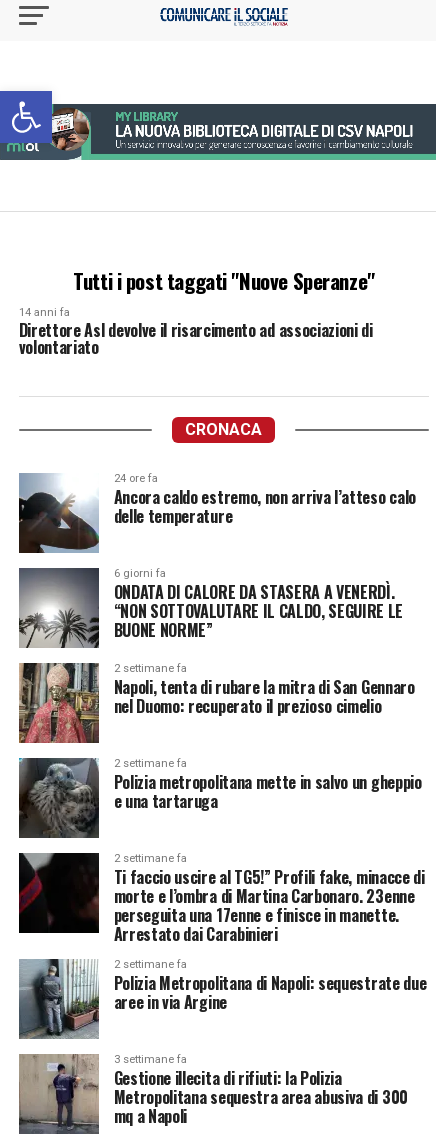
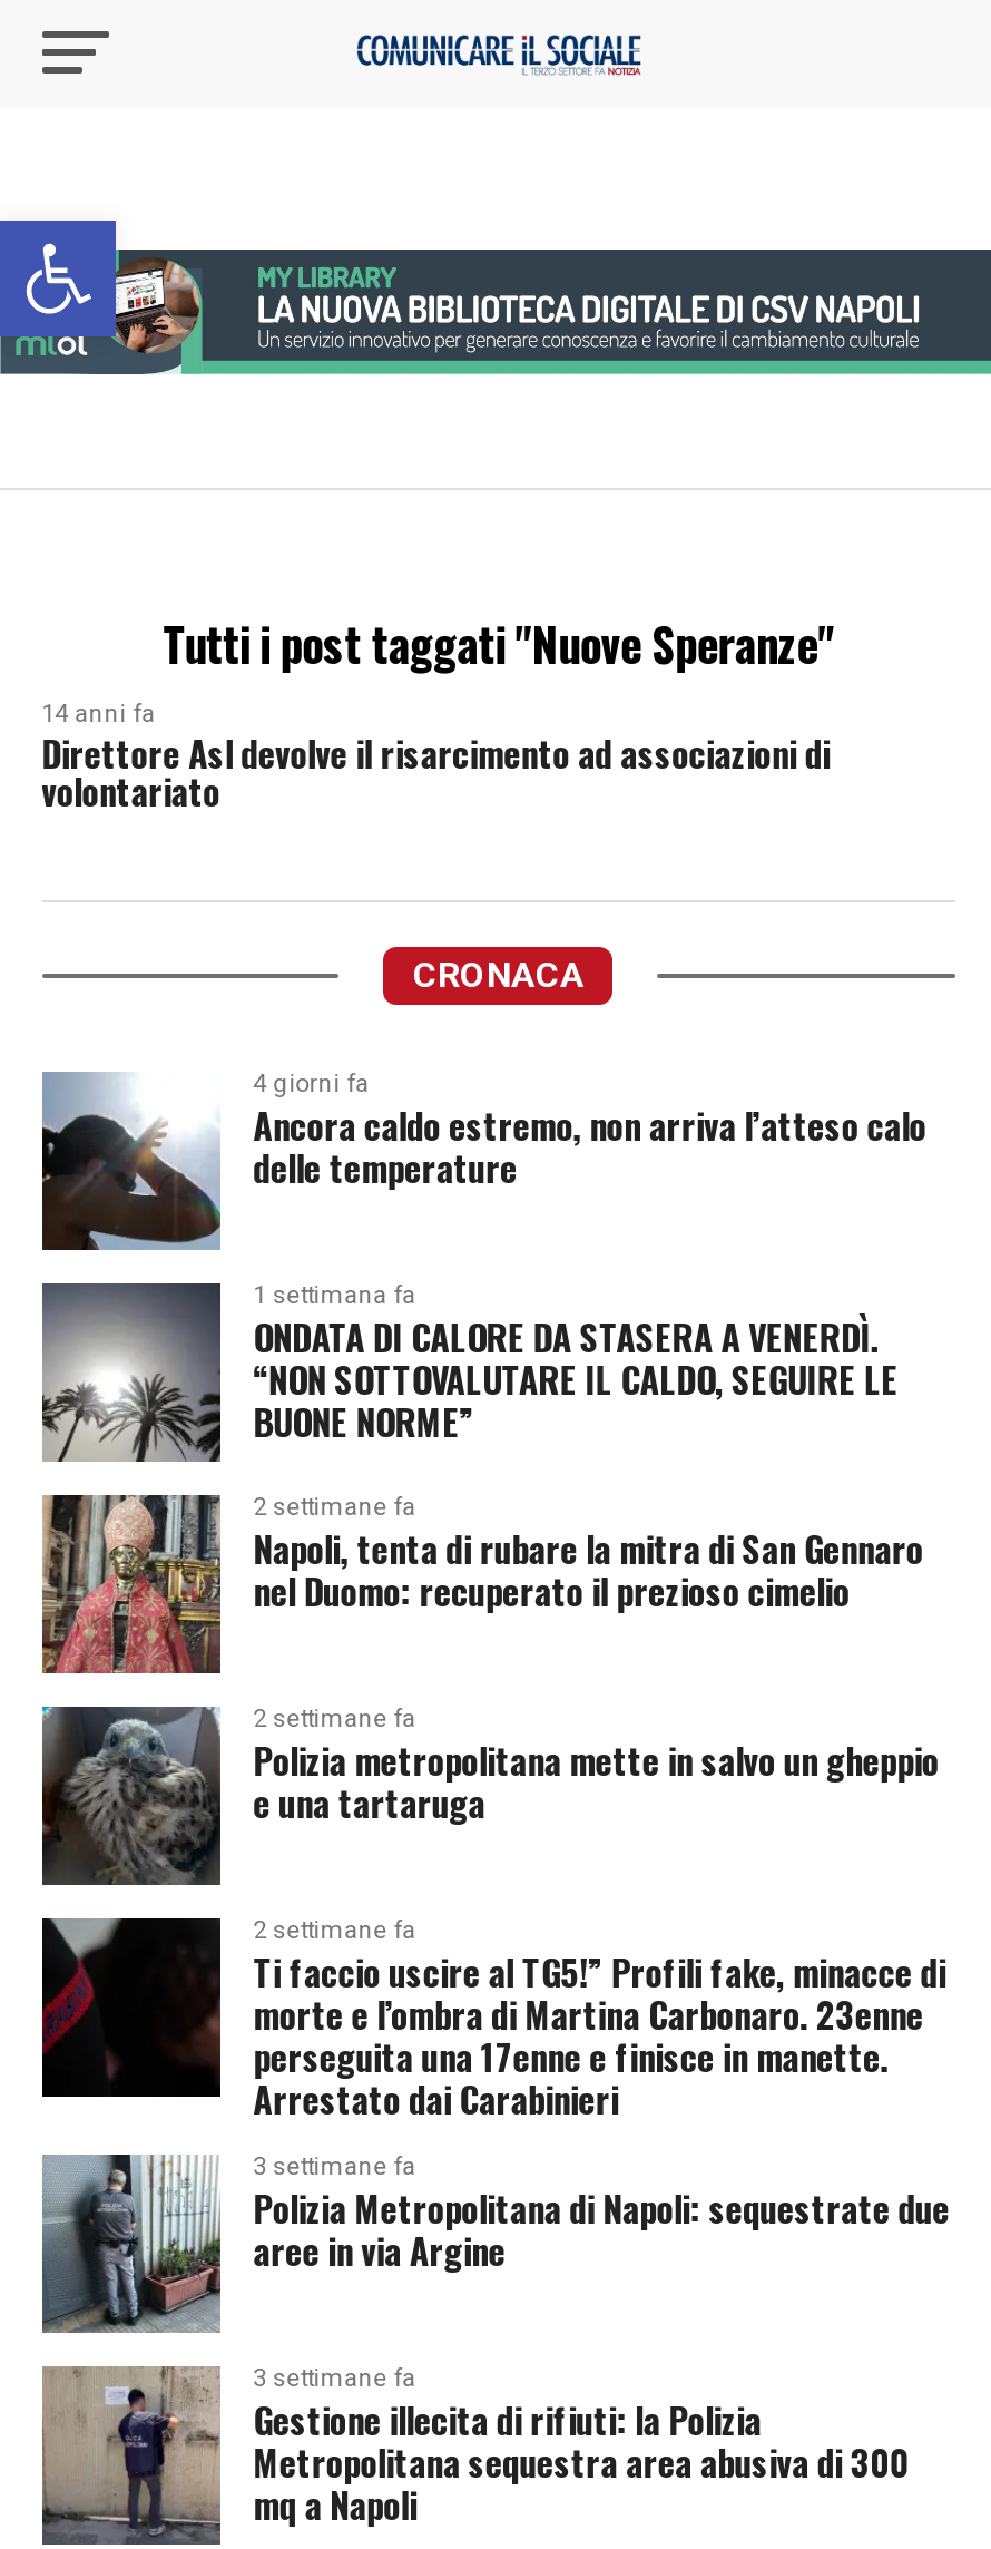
- 24 ore fa
+ 4 giorni fa

- 6 giorni fa
+ 1 settimana fa

- 2 settimane fa
+ 3 settimane fa
